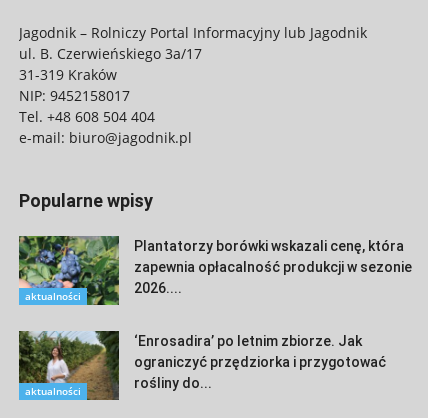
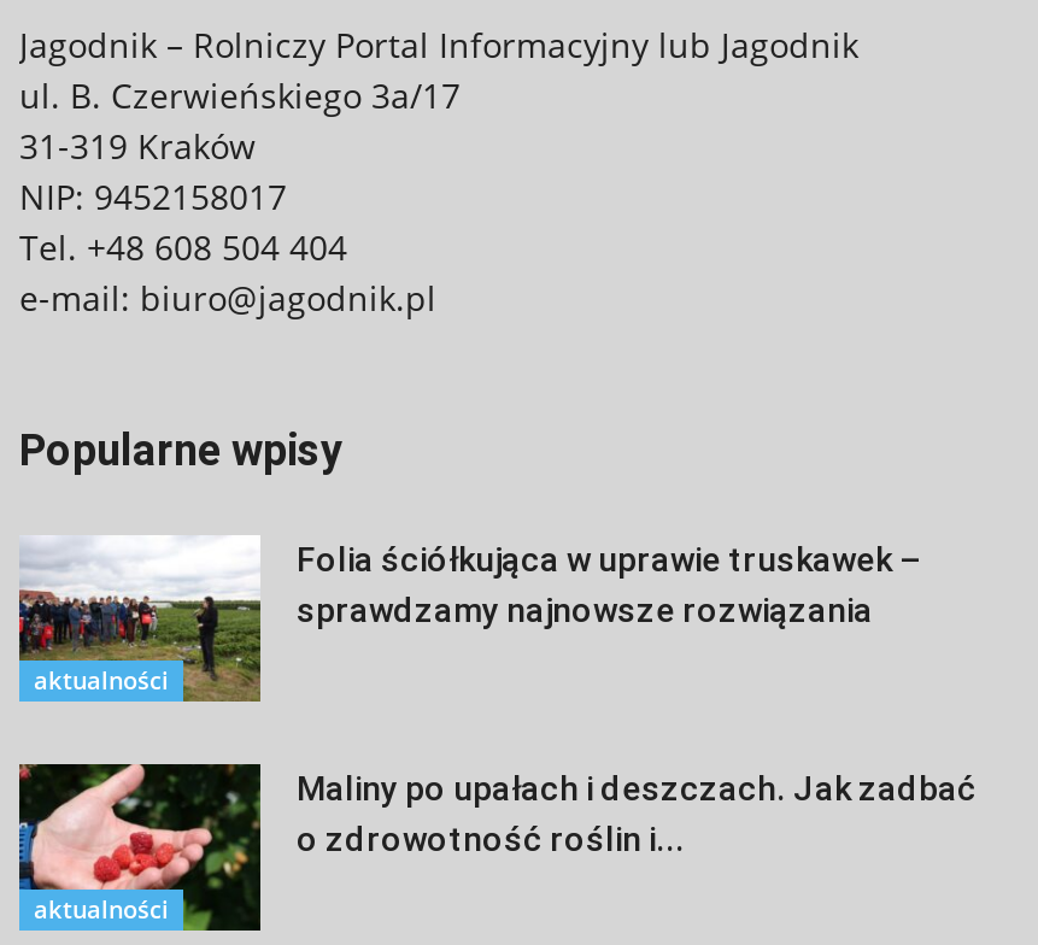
- [image]
- Plantatorzy borówki wskazali cenę, która
- zapewnia opłacalność produkcji w sezonie
- 2026....
+ [image]
+ Folia ściółkująca w uprawie truskawek –
+ sprawdzamy najnowsze rozwiązania

- [image]
- ‘Enrosadira’ po letnim zbiorze. Jak
- ograniczyć przędziorka i przygotować
- rośliny do...
+ [image]
+ Maliny po upałach i deszczach. Jak zadbać
+ o zdrowotność roślin i...
